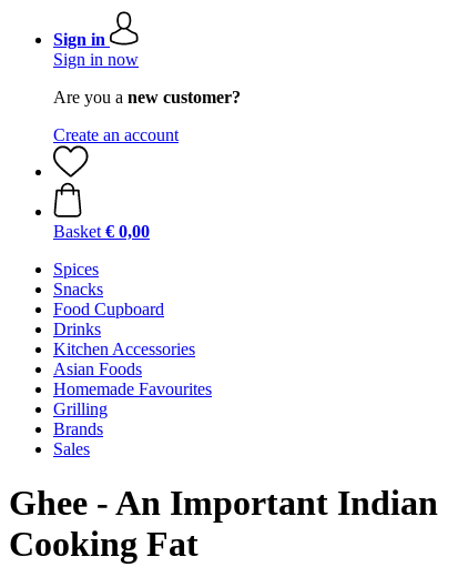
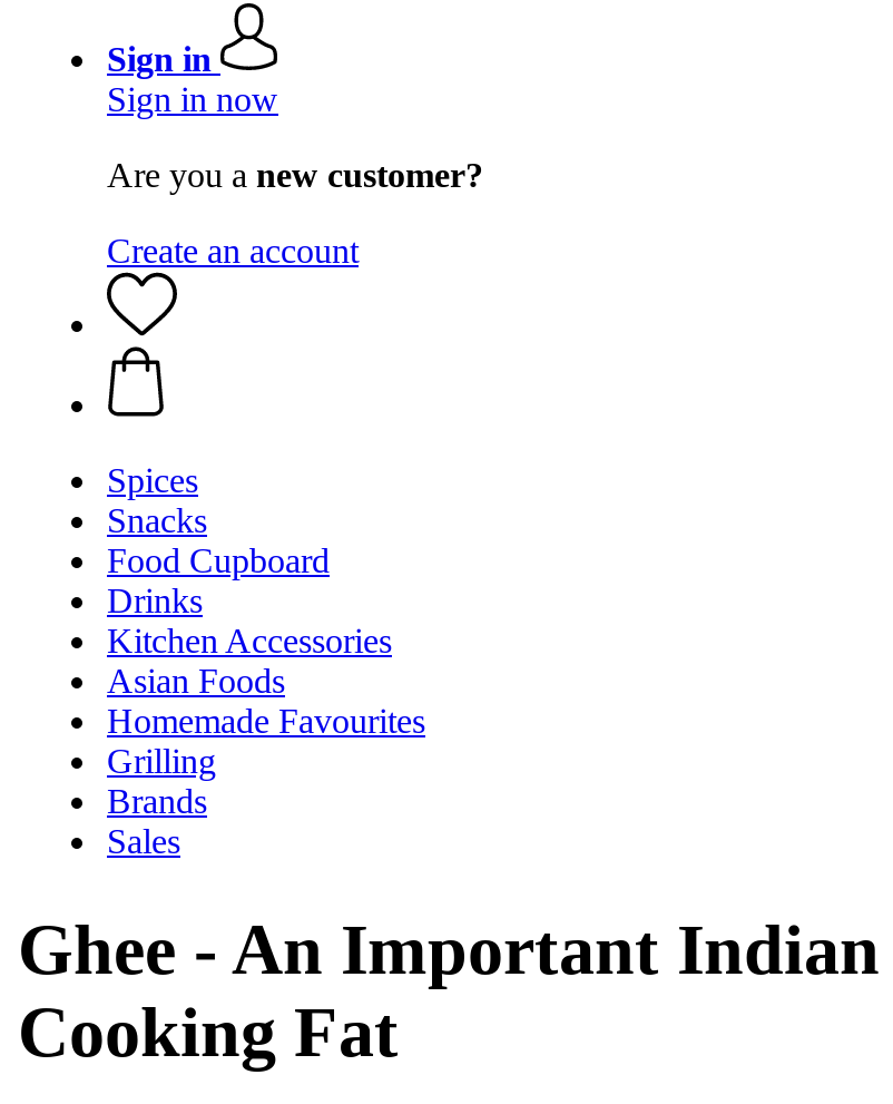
- Basket € 0,00
